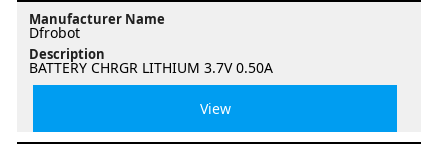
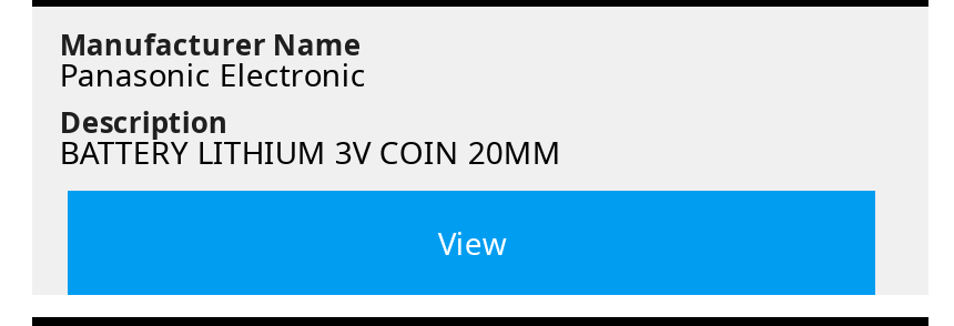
- Dfrobot
+ Panasonic Electronic

- BATTERY CHRGR LITHIUM 3.7V 0.50A
+ BATTERY LITHIUM 3V COIN 20MM
